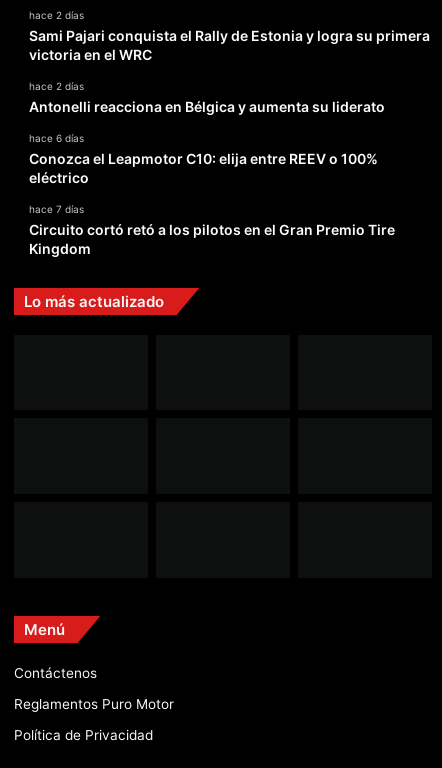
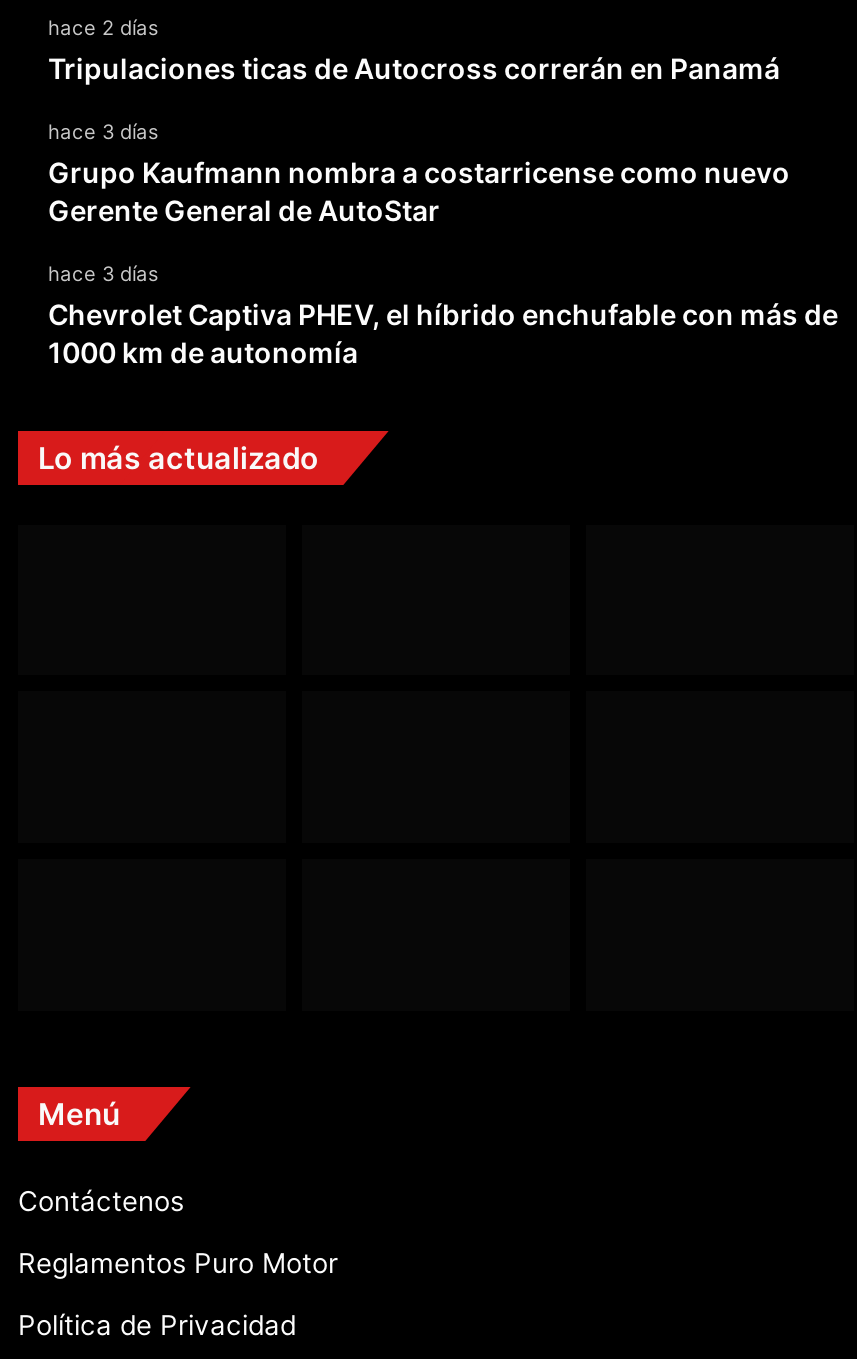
- Sami Pajari conquista el Rally de Estonia y logra su primera
- victoria en el WRC
- hace 2 días
- Antonelli reacciona en Bélgica y aumenta su liderato
- hace 6 días
- Conozca el Leapmotor C10: elija entre REEV o 100%
- eléctrico
- hace 7 días
- Circuito cortó retó a los pilotos en el Gran Premio Tire
- Kingdom
+ Tripulaciones ticas de Autocross correrán en Panamá
+ hace 3 días
+ Grupo Kaufmann nombra a costarricense como nuevo
+ Gerente General de AutoStar
+ hace 3 días
+ Chevrolet Captiva PHEV, el híbrido enchufable con más de
+ 1000 km de autonomía
